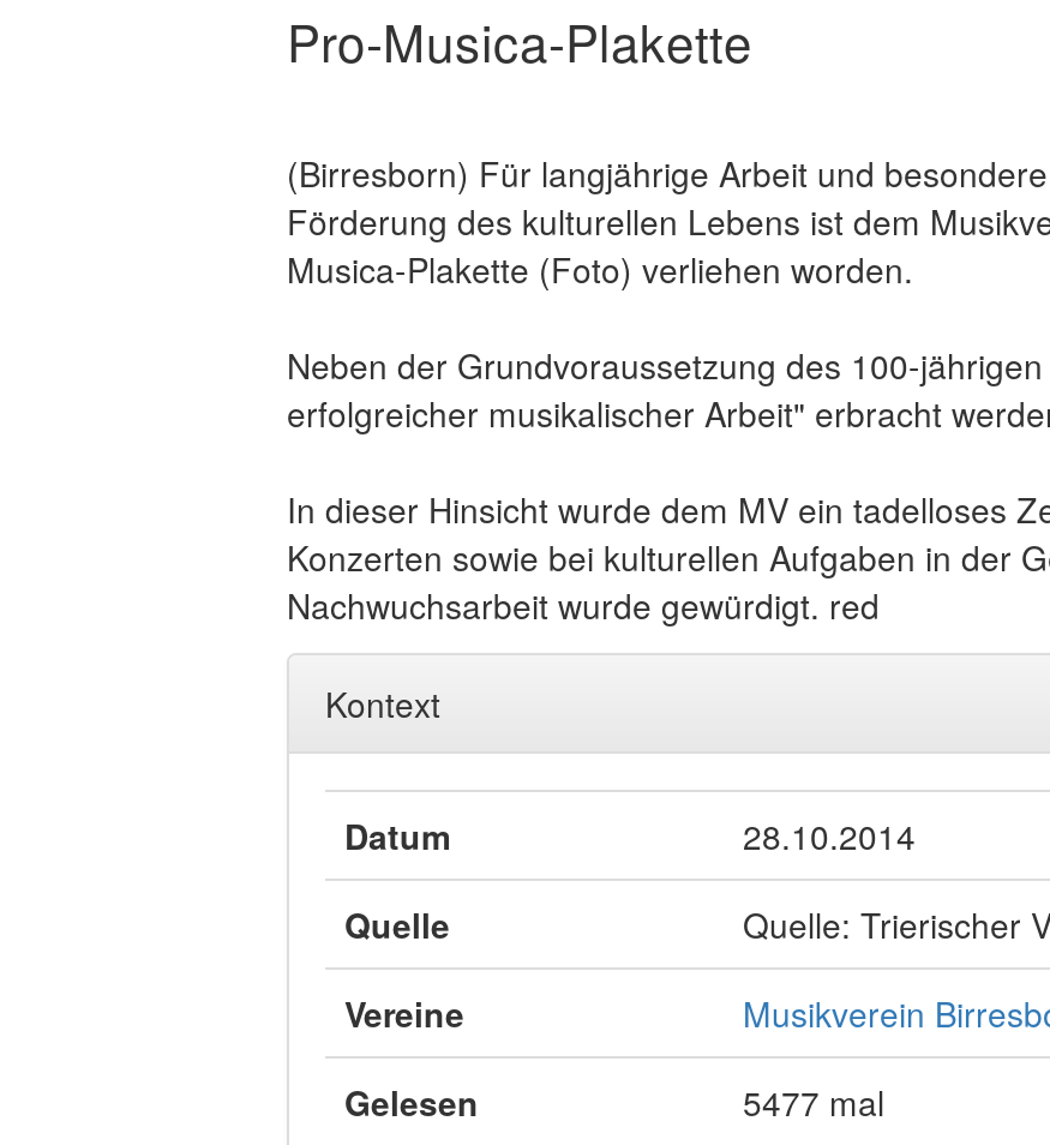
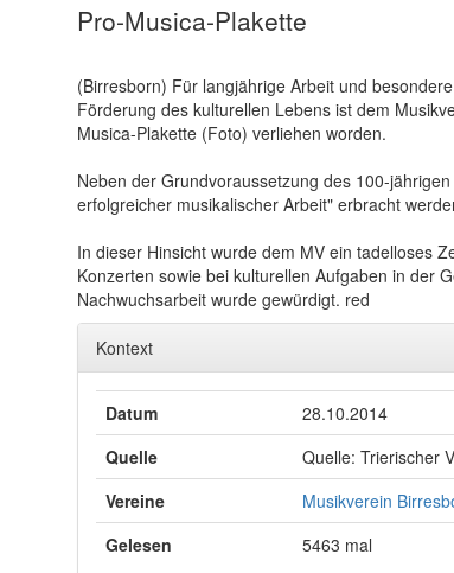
- 5477 mal
+ 5463 mal
